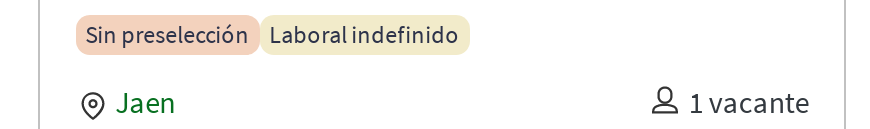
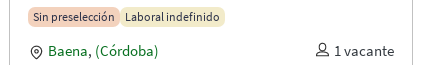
- Jaen
+ Baena, (Córdoba)
